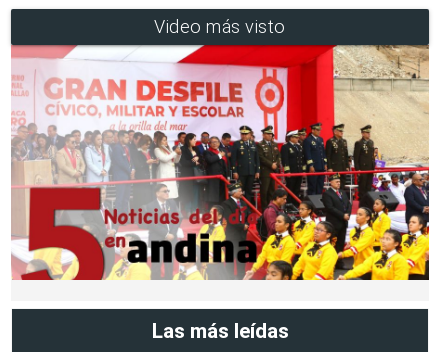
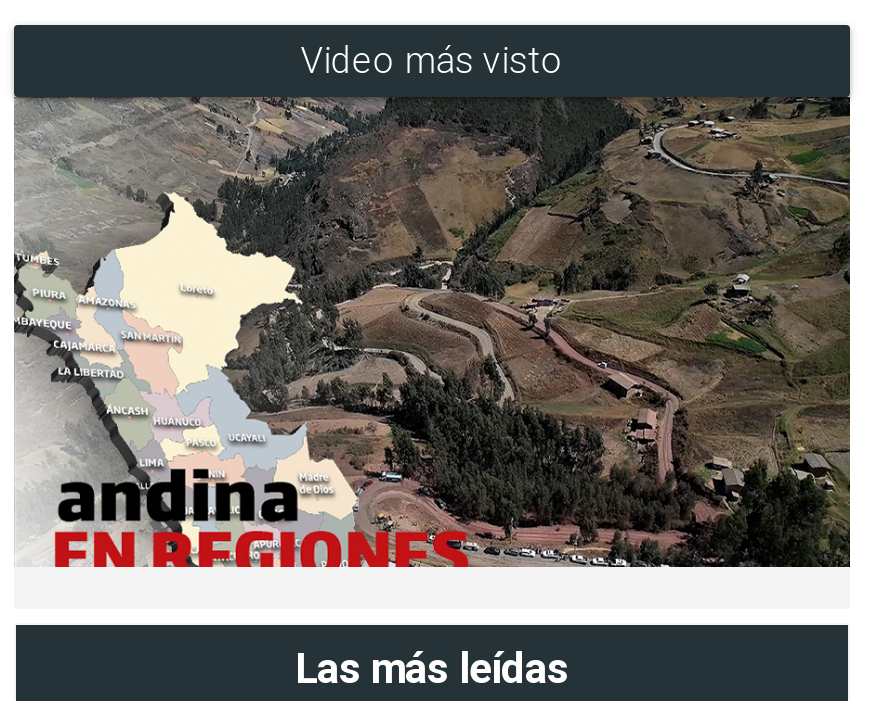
- [image]
+ [image]
